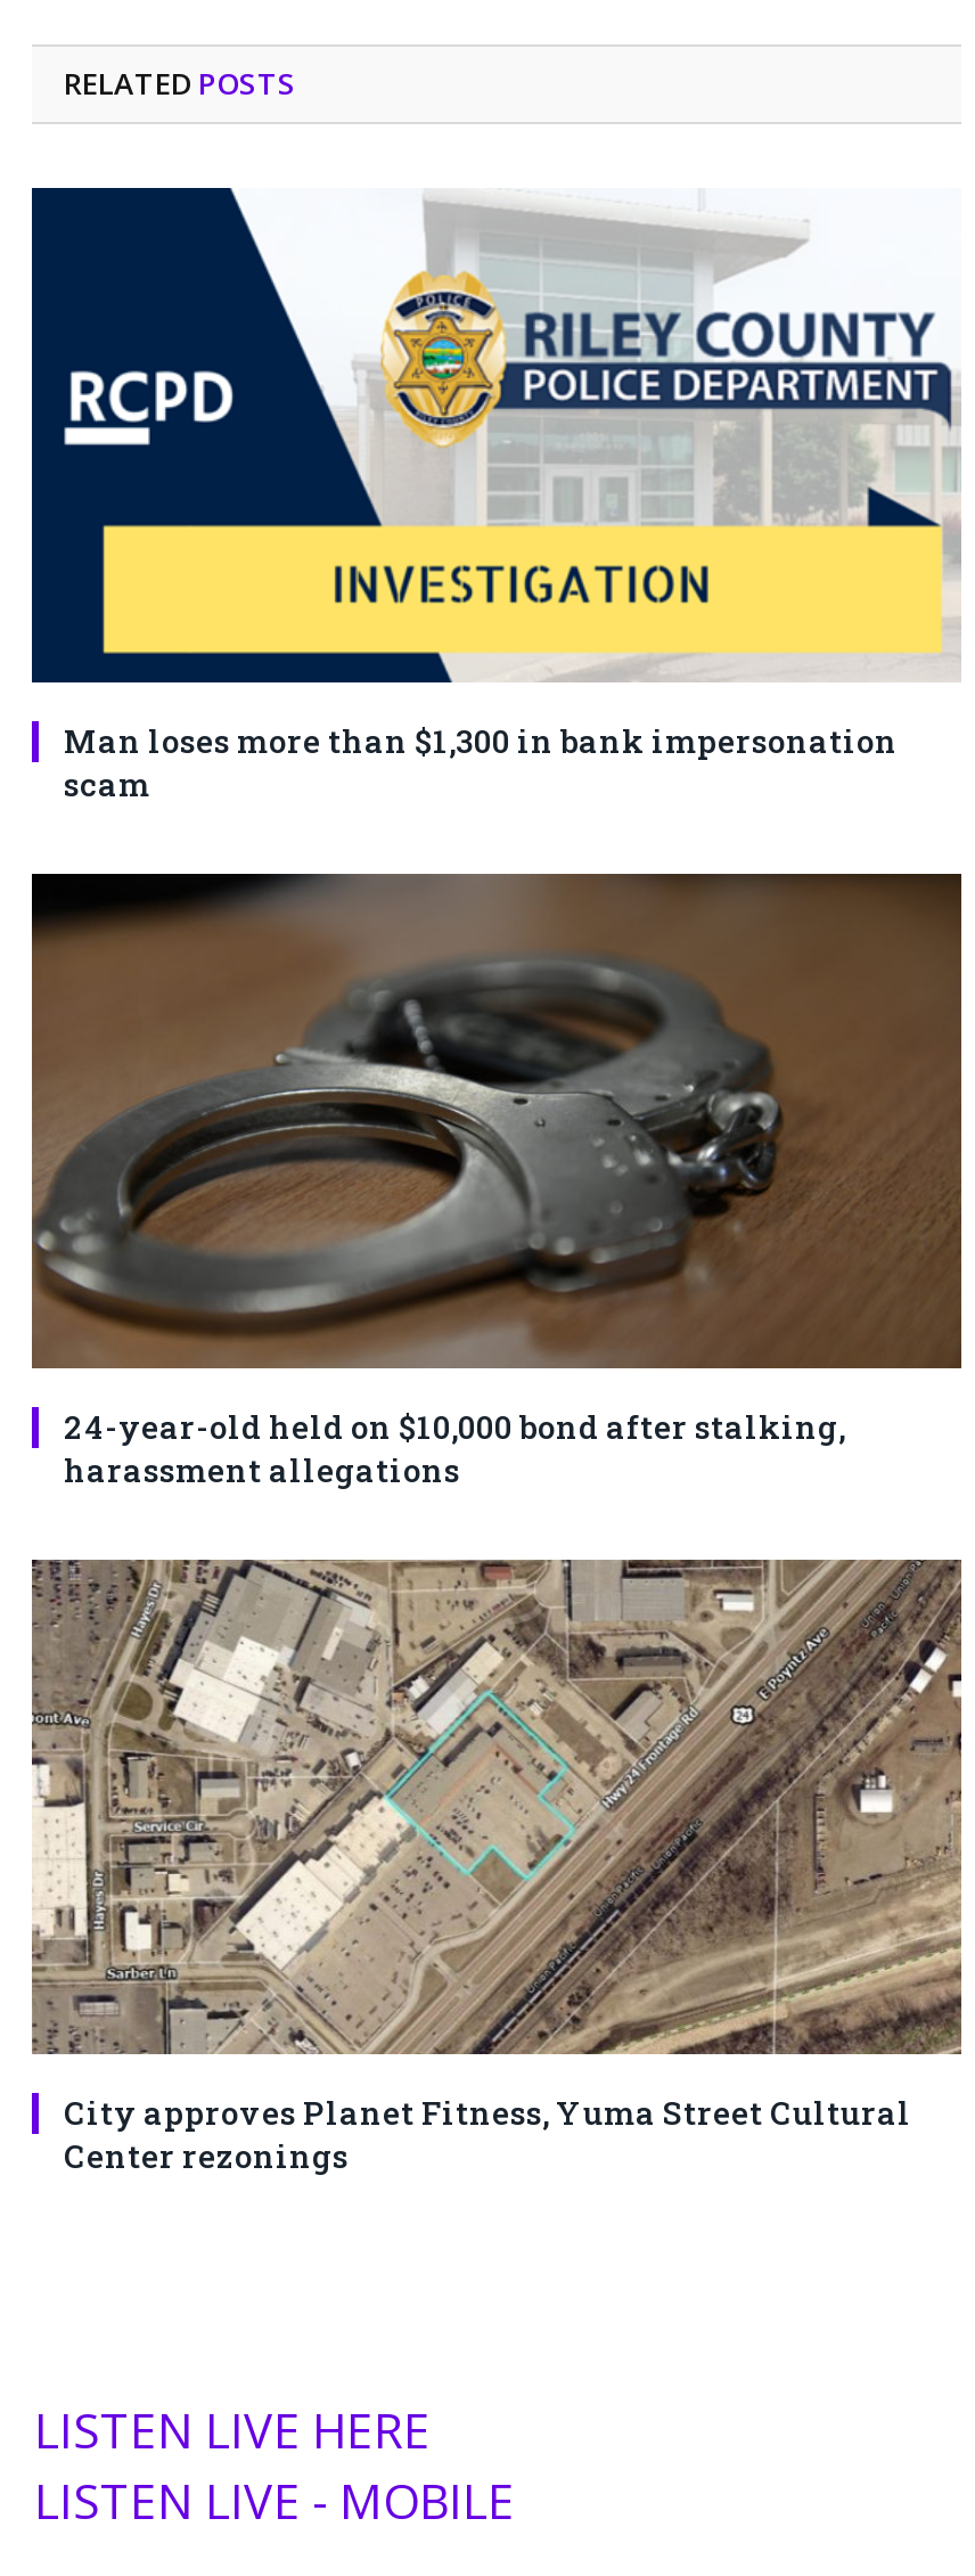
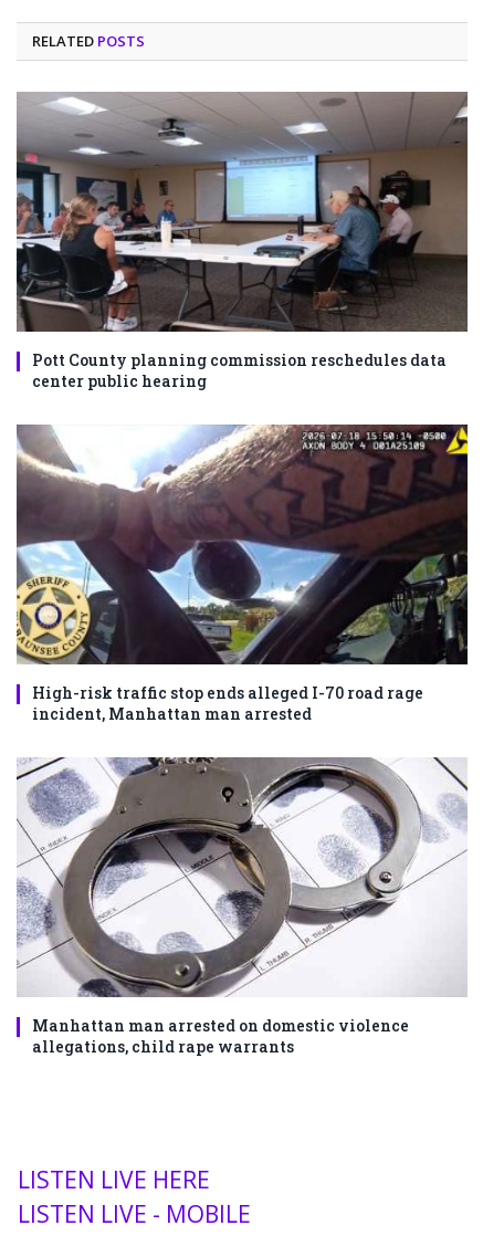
- [image]
- Man loses more than $1,300 in bank impersonation
- scam
+ [image]
+ Pott County planning commission reschedules data
+ center public hearing

- [image]
- 24-year-old held on $10,000 bond after stalking,
- harassment allegations
+ [image]
+ High-risk traffic stop ends alleged I-70 road rage
+ incident, Manhattan man arrested

- [image]
- City approves Planet Fitness, Yuma Street Cultural
- Center rezonings
+ [image]
+ Manhattan man arrested on domestic violence
+ allegations, child rape warrants
